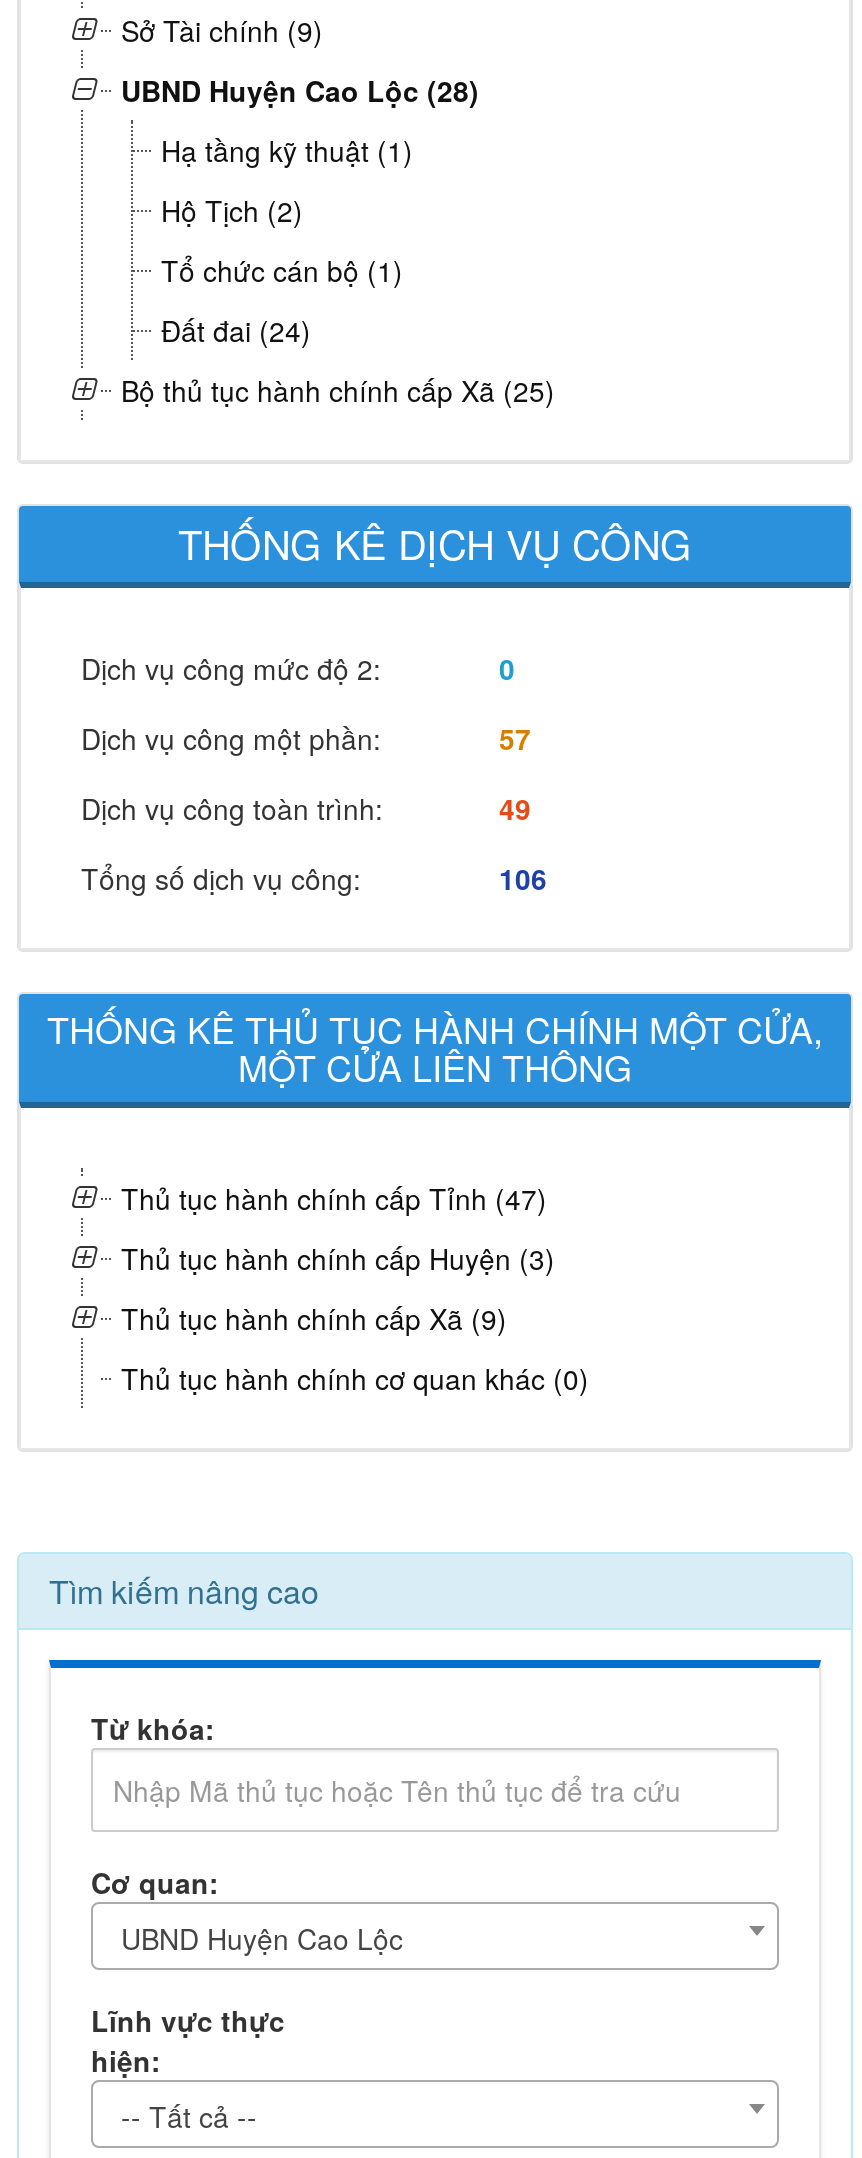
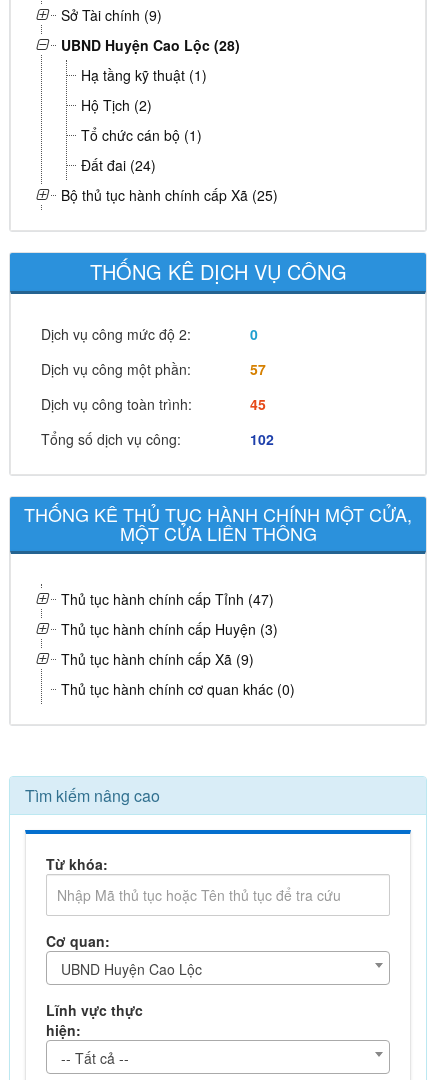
- 49
+ 45

- 106
+ 102
